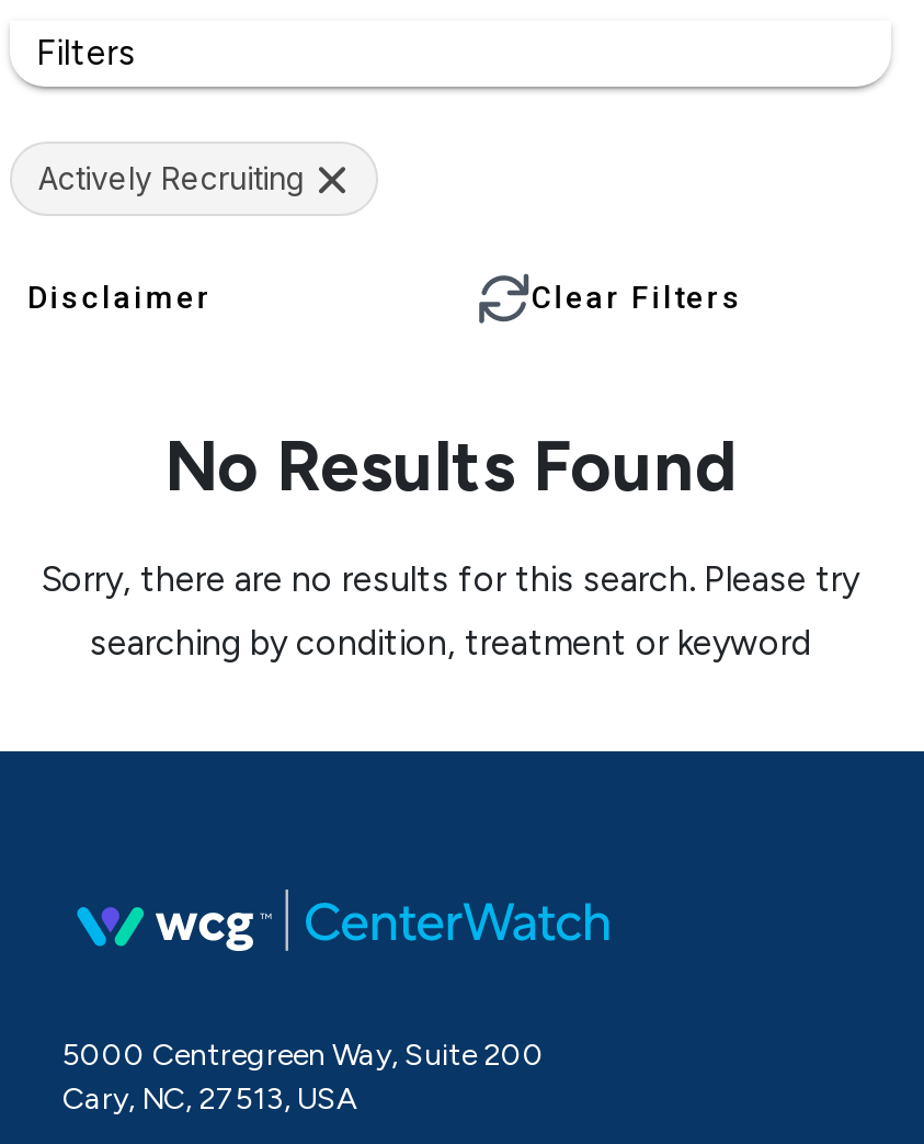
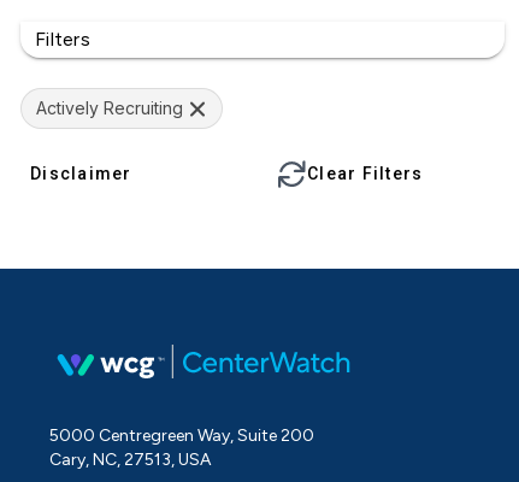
- No Results Found
- Sorry, there are no results for this search. Please try
- searching by condition, treatment or keyword
